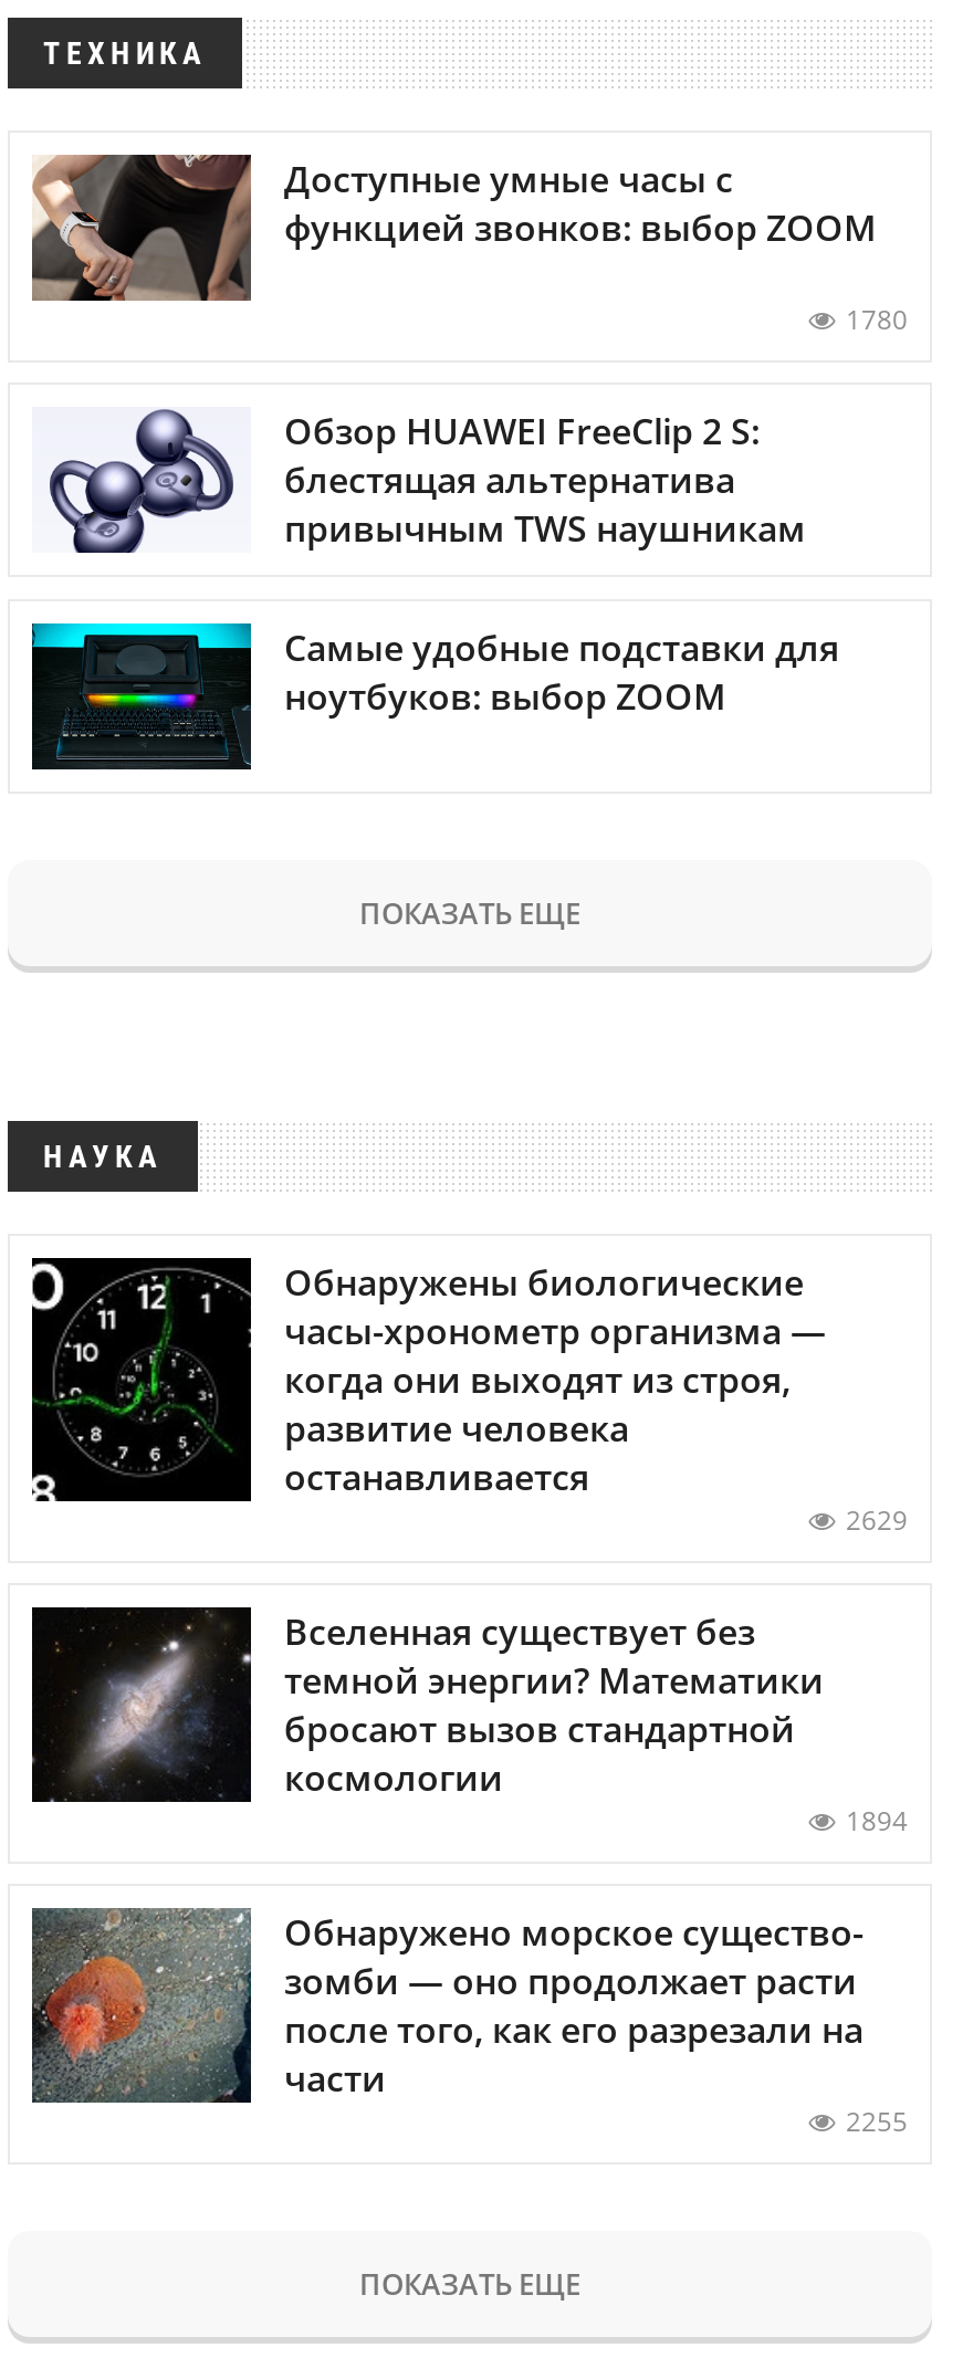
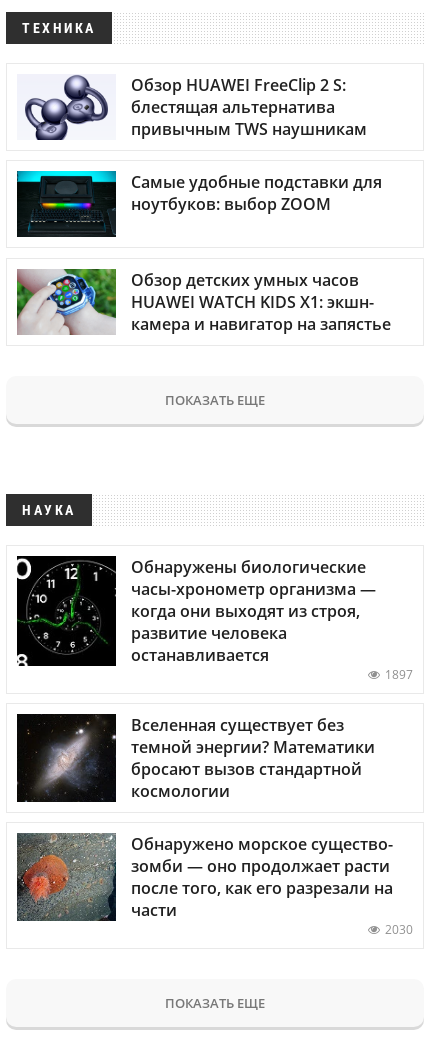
- [image]
- Доступные умные часы с
- функцией звонков: выбор ZOOM
- 1780

moved up: [image] | Обзор HUAWEI FreeClip 2 S: | блестящая альтернатива | привычным TWS наушникам | Самые удобные подставки для | ноутбуков: выбор ZOOM

+ [image]
+ Обзор детских умных часов
+ HUAWEI WATCH KIDS X1: экшн-
+ камера и навигатор на запястье

- 2629
+ 1897

- 1894

- 2255
+ 2030
